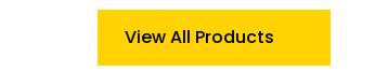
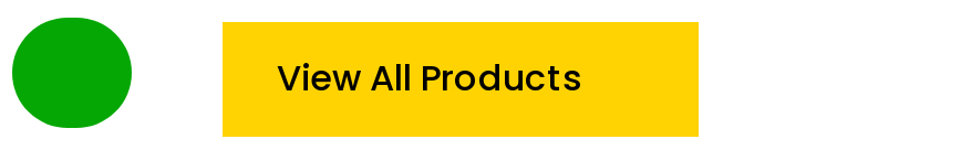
+ [image]
